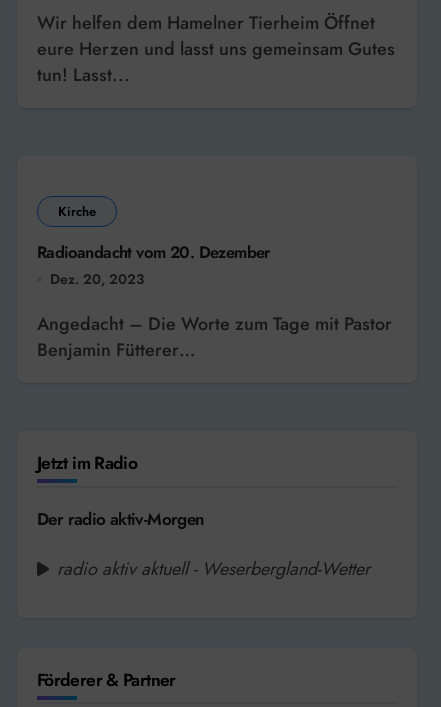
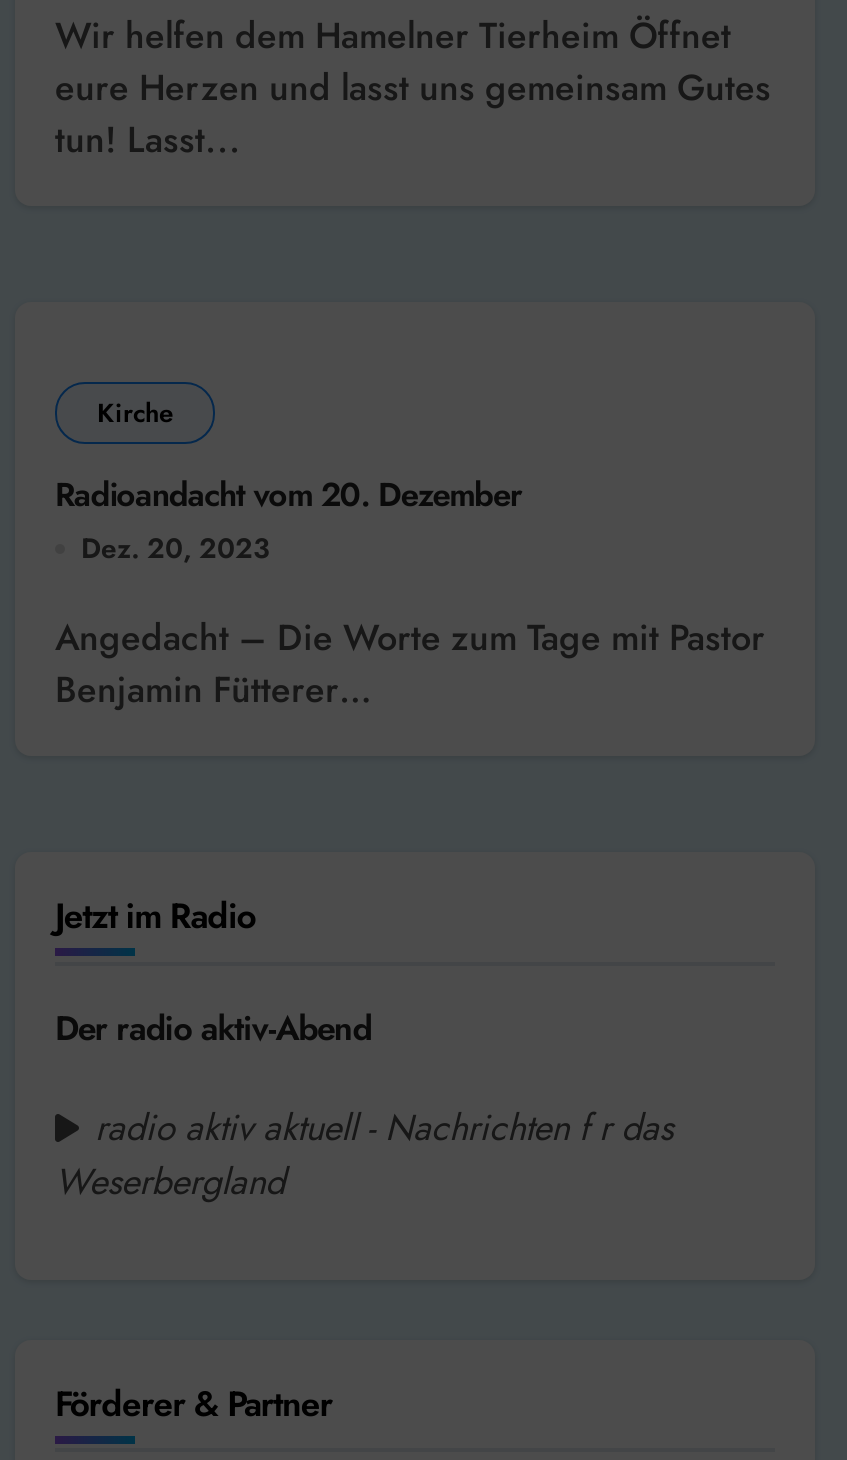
- Der radio aktiv-Morgen
+ Der radio aktiv-Abend

- radio aktiv aktuell - Weserbergland-Wetter
+ radio aktiv aktuell - Nachrichten f r das
+ Weserbergland
